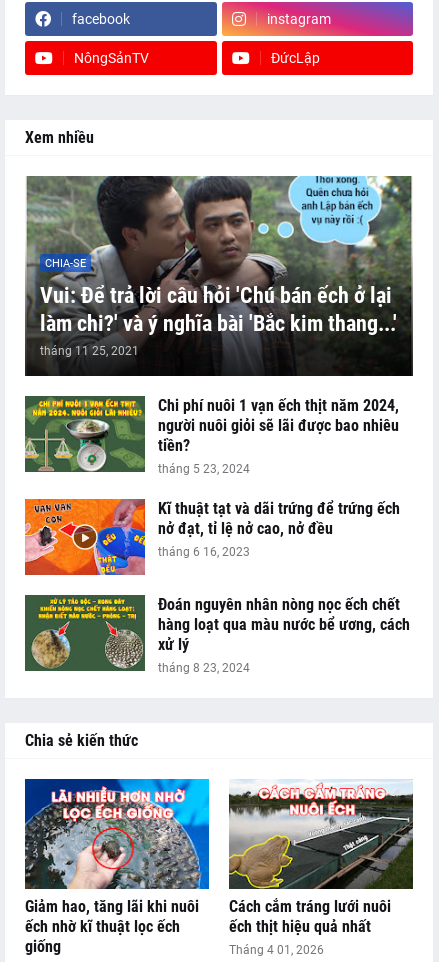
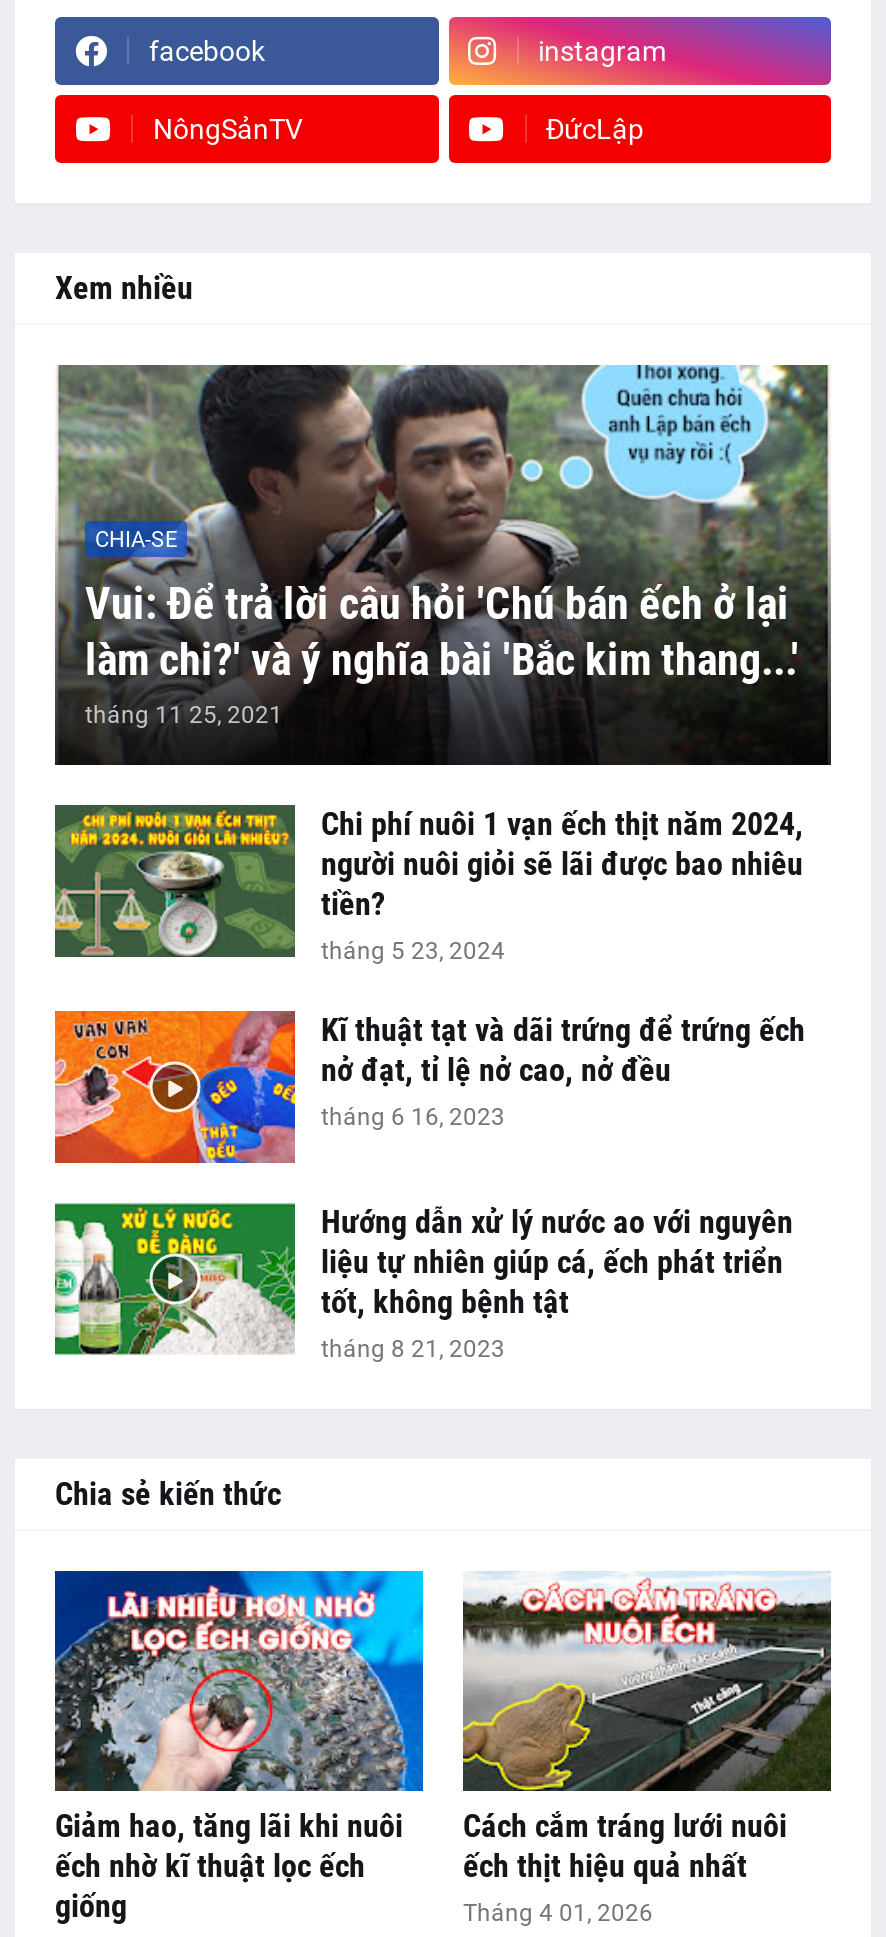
- [image]
- Đoán nguyên nhân nòng nọc ếch chết
- hàng loạt qua màu nước bể ương, cách
- xử lý
- tháng 8 23, 2024
+ [image]
+ Hướng dẫn xử lý nước ao với nguyên
+ liệu tự nhiên giúp cá, ếch phát triển
+ tốt, không bệnh tật
+ tháng 8 21, 2023
